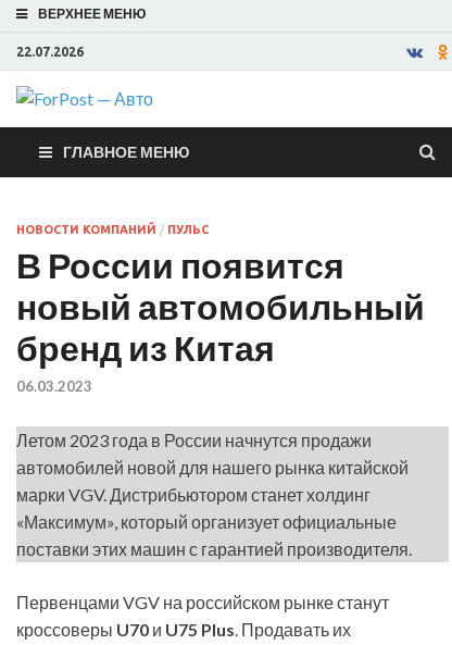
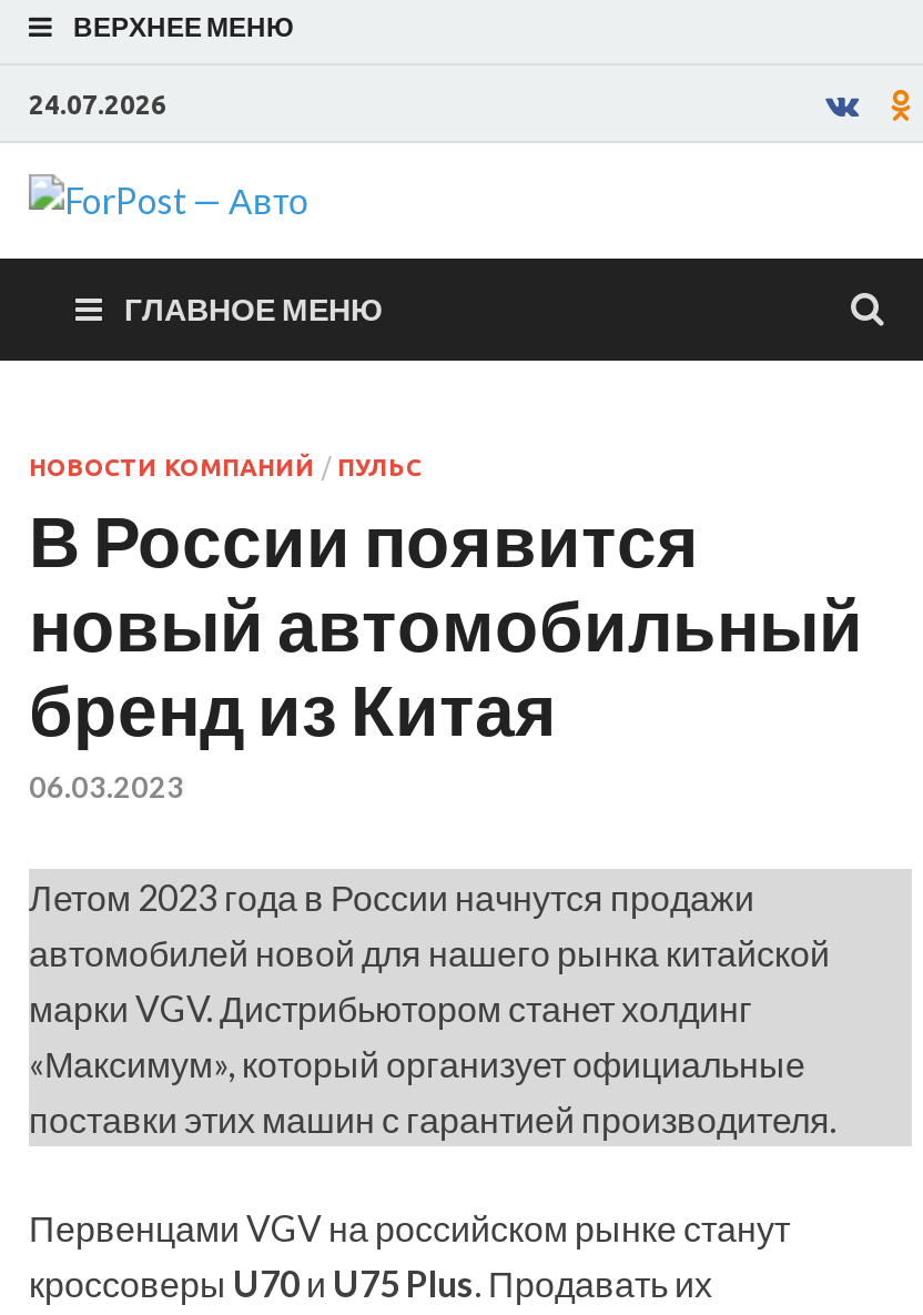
- 22.07.2026
+ 24.07.2026
